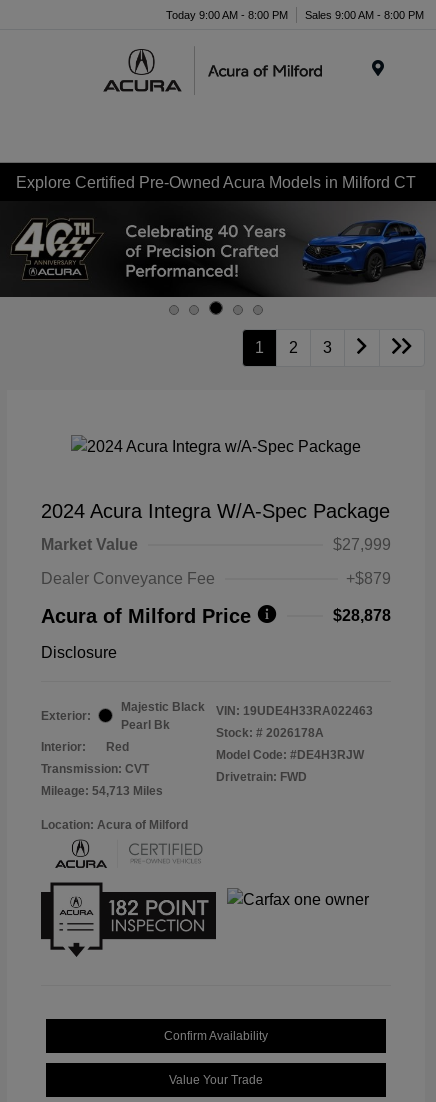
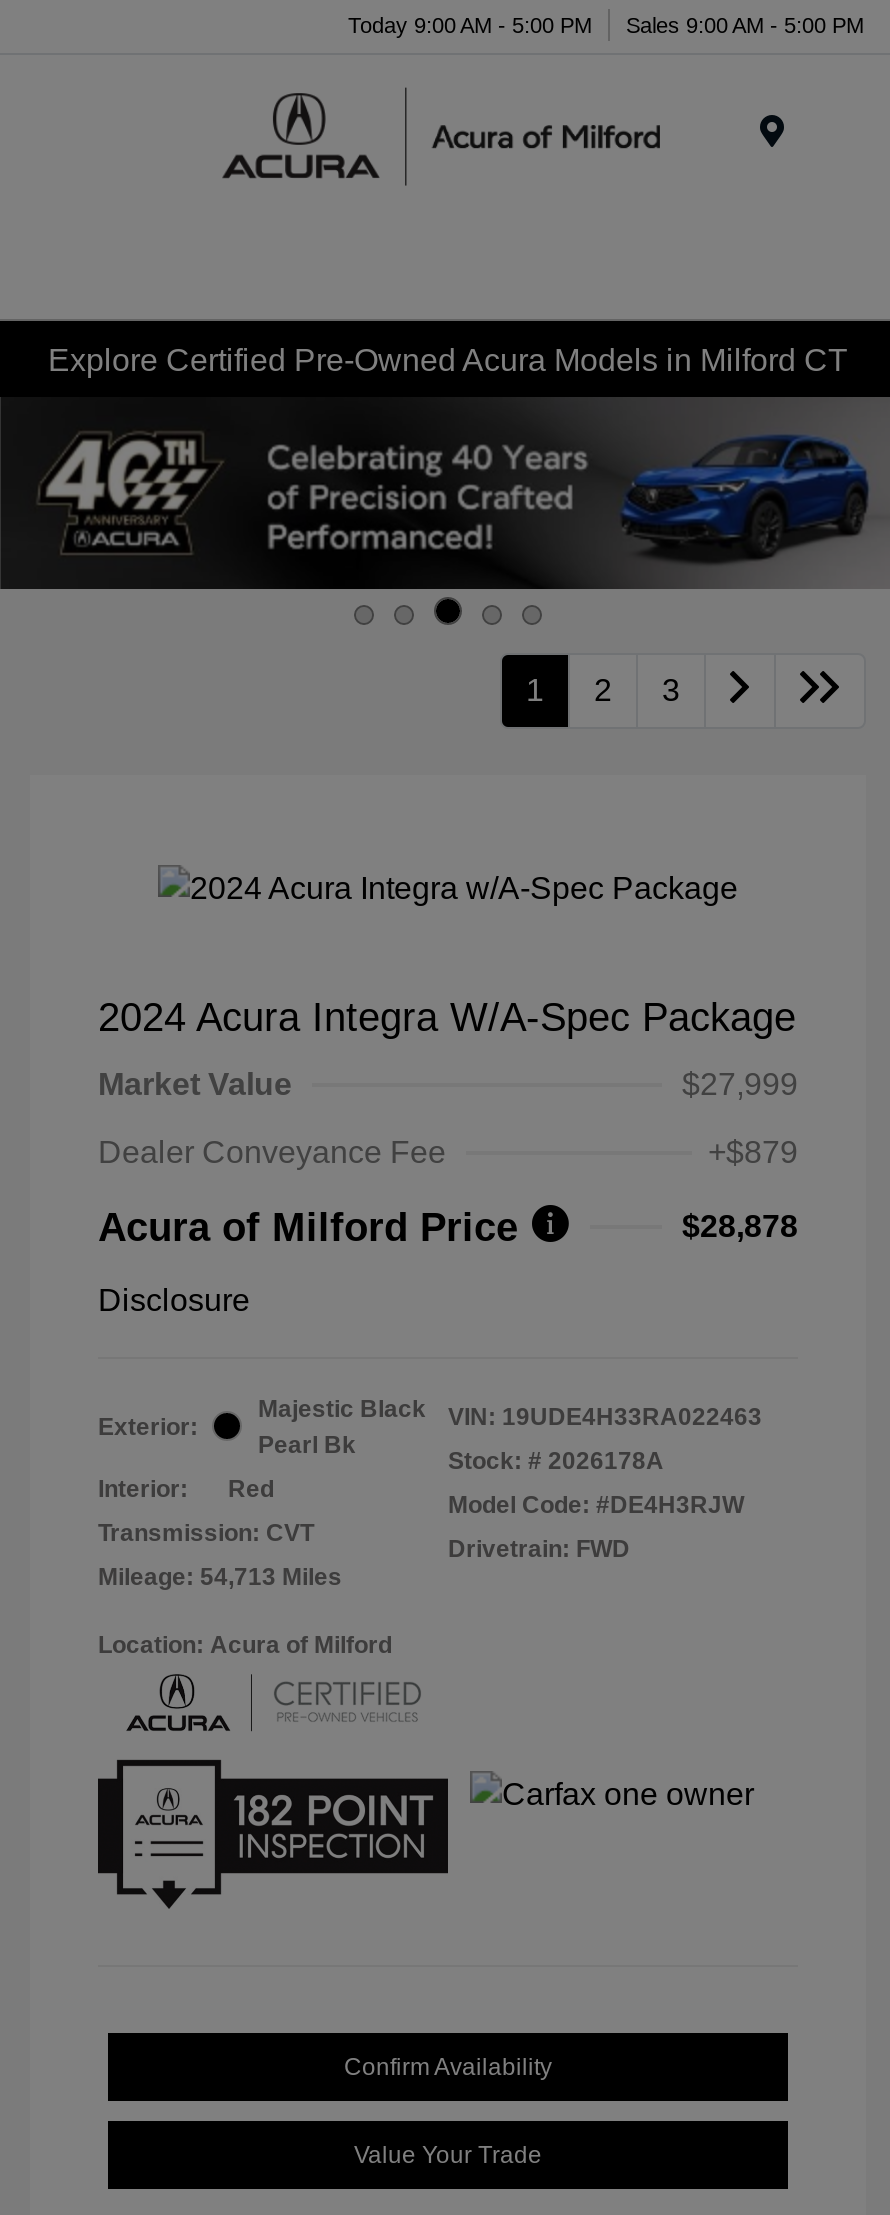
- Today 9:00 AM - 8:00 PM
+ Today 9:00 AM - 5:00 PM

- Sales 9:00 AM - 8:00 PM
+ Sales 9:00 AM - 5:00 PM
